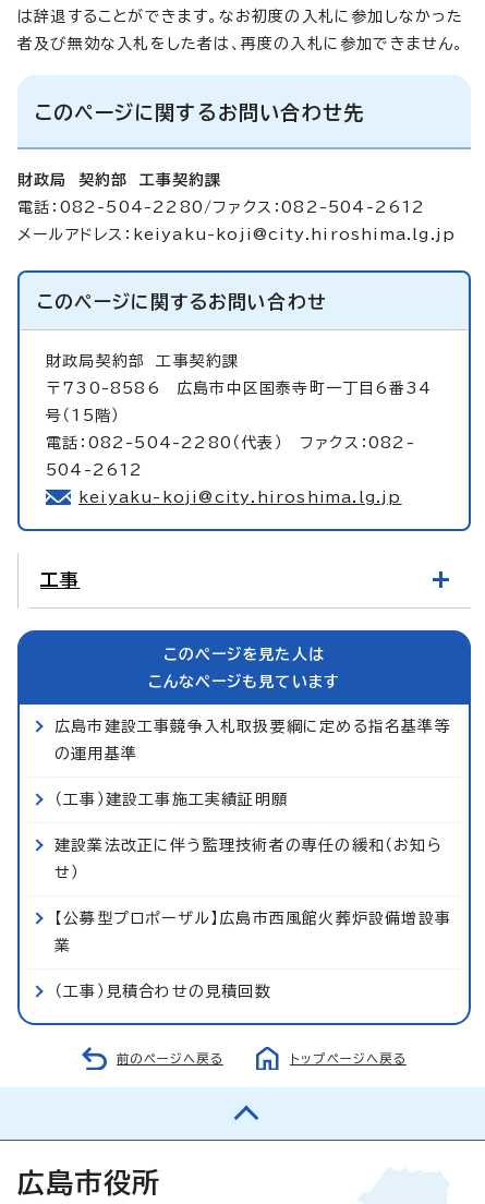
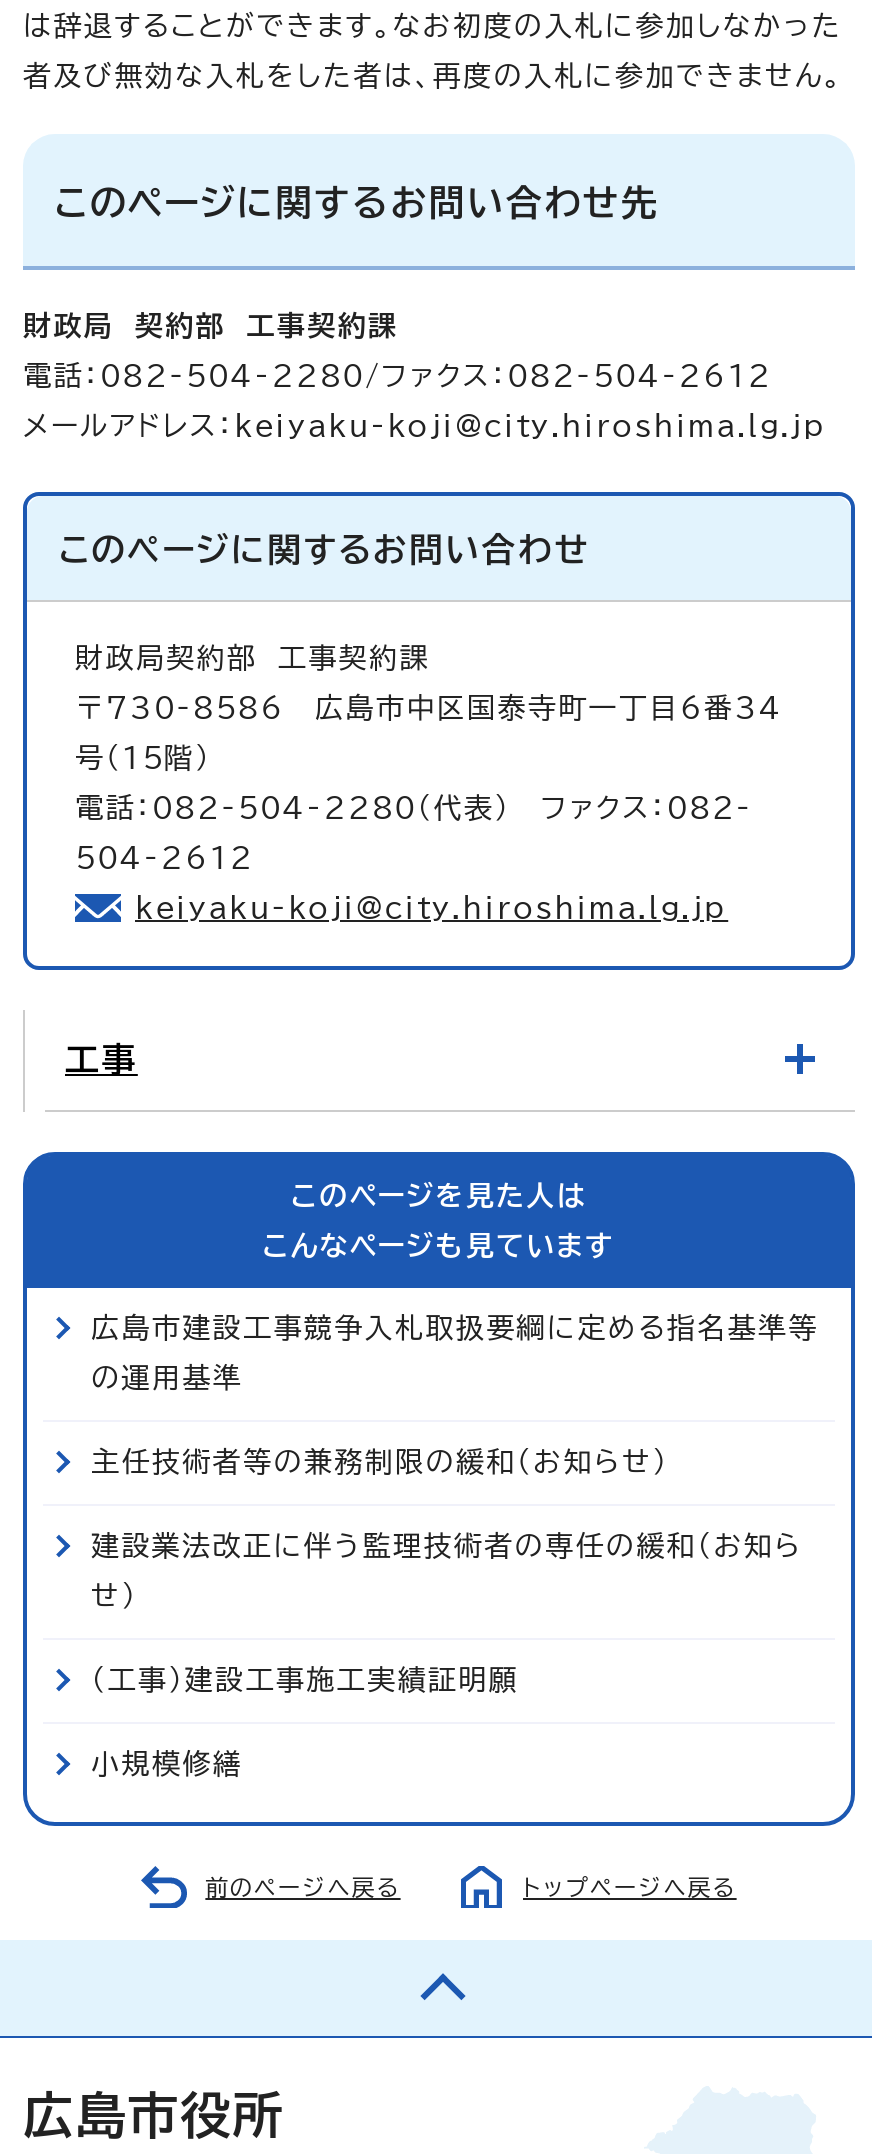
+ 主任技術者等の兼務制限の緩和（お知らせ）

moved down: （工事）建設工事施工実績証明願

- 【公募型プロポーザル】広島市西風館火葬炉設備増設事
- 業
- （工事）見積合わせの見積回数
+ 小規模修繕
